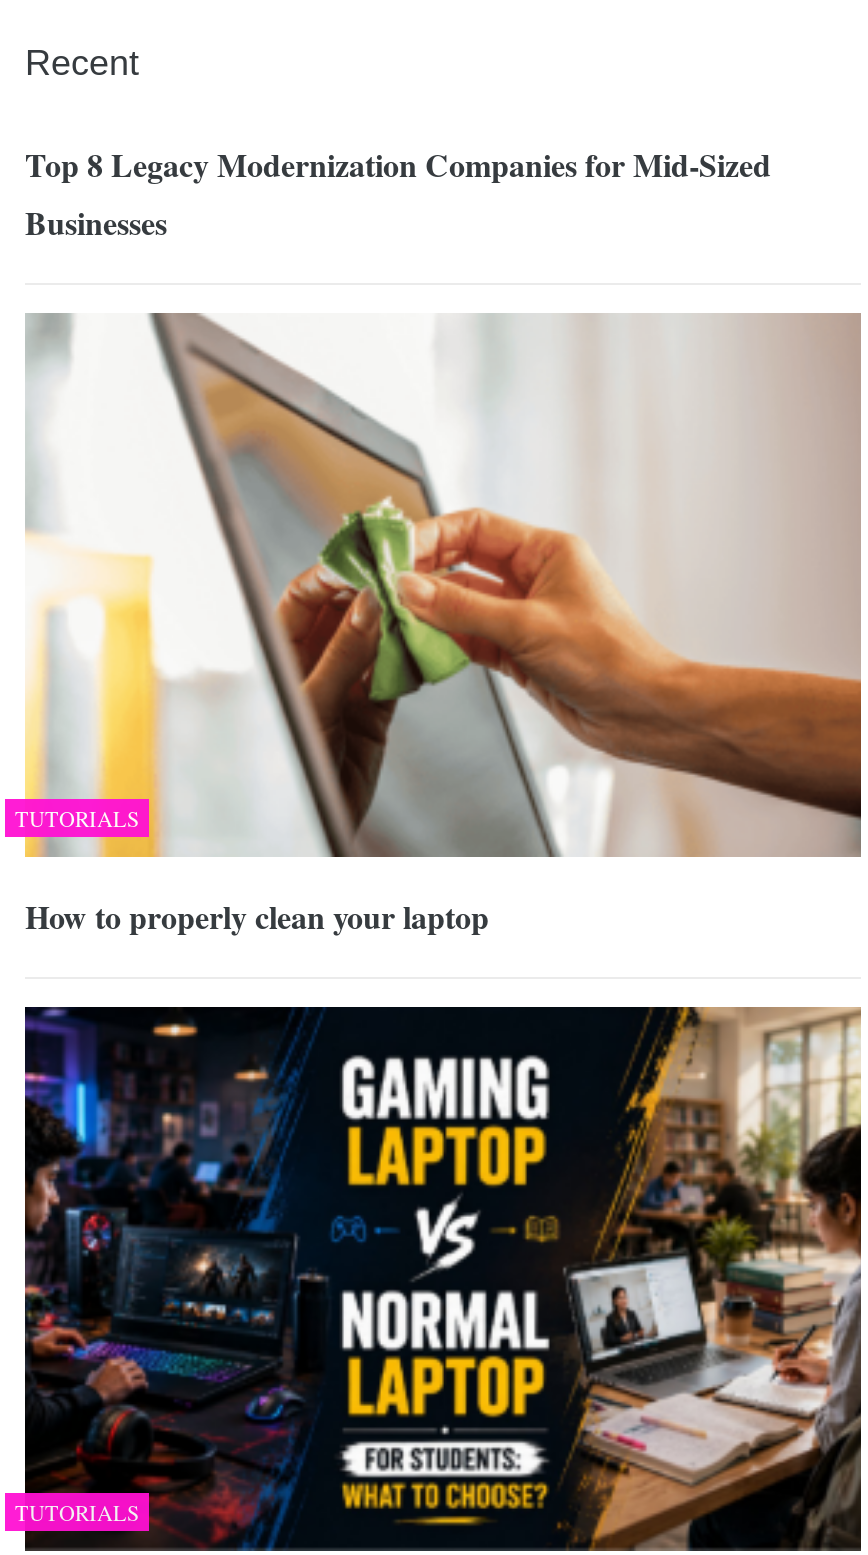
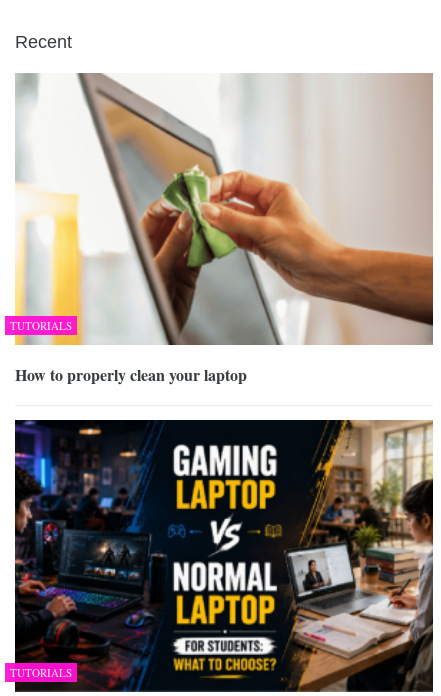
- Top 8 Legacy Modernization Companies for Mid-Sized
- Businesses
